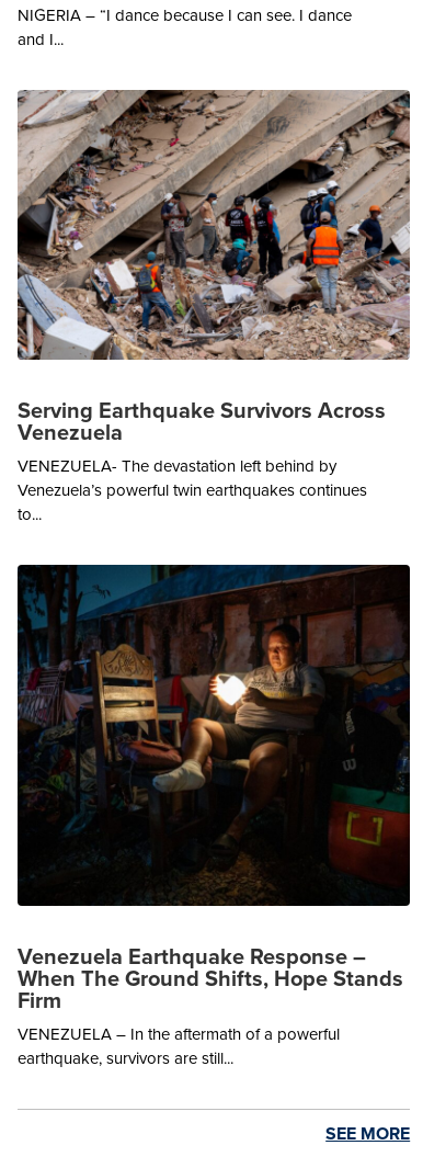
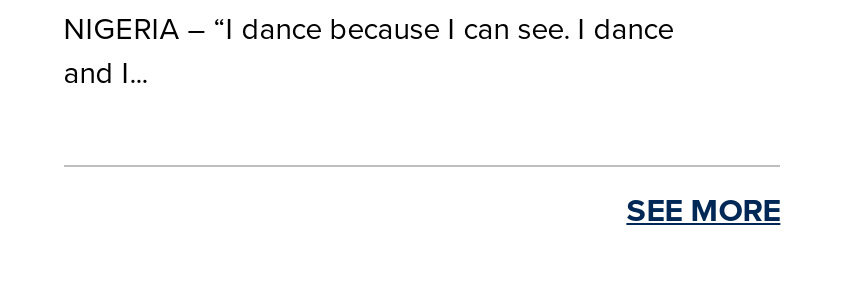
- [image]
- Serving Earthquake Survivors Across
- Venezuela
- VENEZUELA- The devastation left behind by
- Venezuela’s powerful twin earthquakes continues
- to...

- [image]
- Venezuela Earthquake Response –
- When The Ground Shifts, Hope Stands
- Firm
- VENEZUELA – In the aftermath of a powerful
- earthquake, survivors are still...
